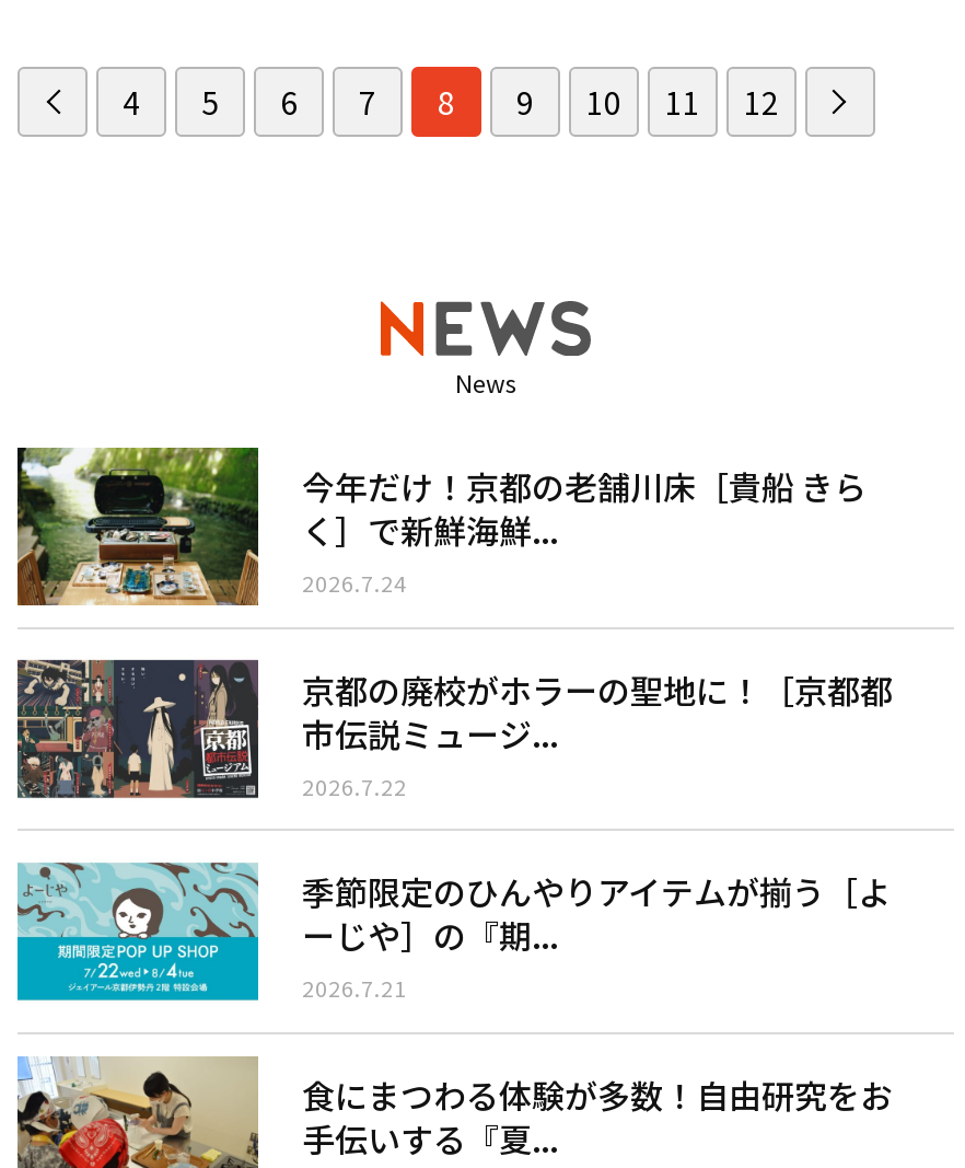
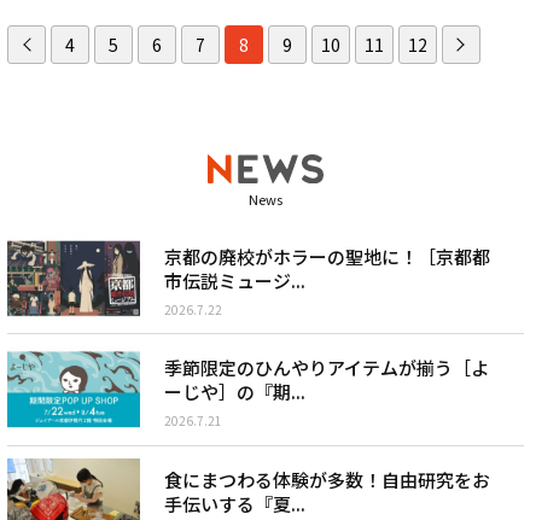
- [image]
- 今年だけ！京都の老舗川床［貴船 きら
- く］で新鮮海鮮...
- 2026.7.24
